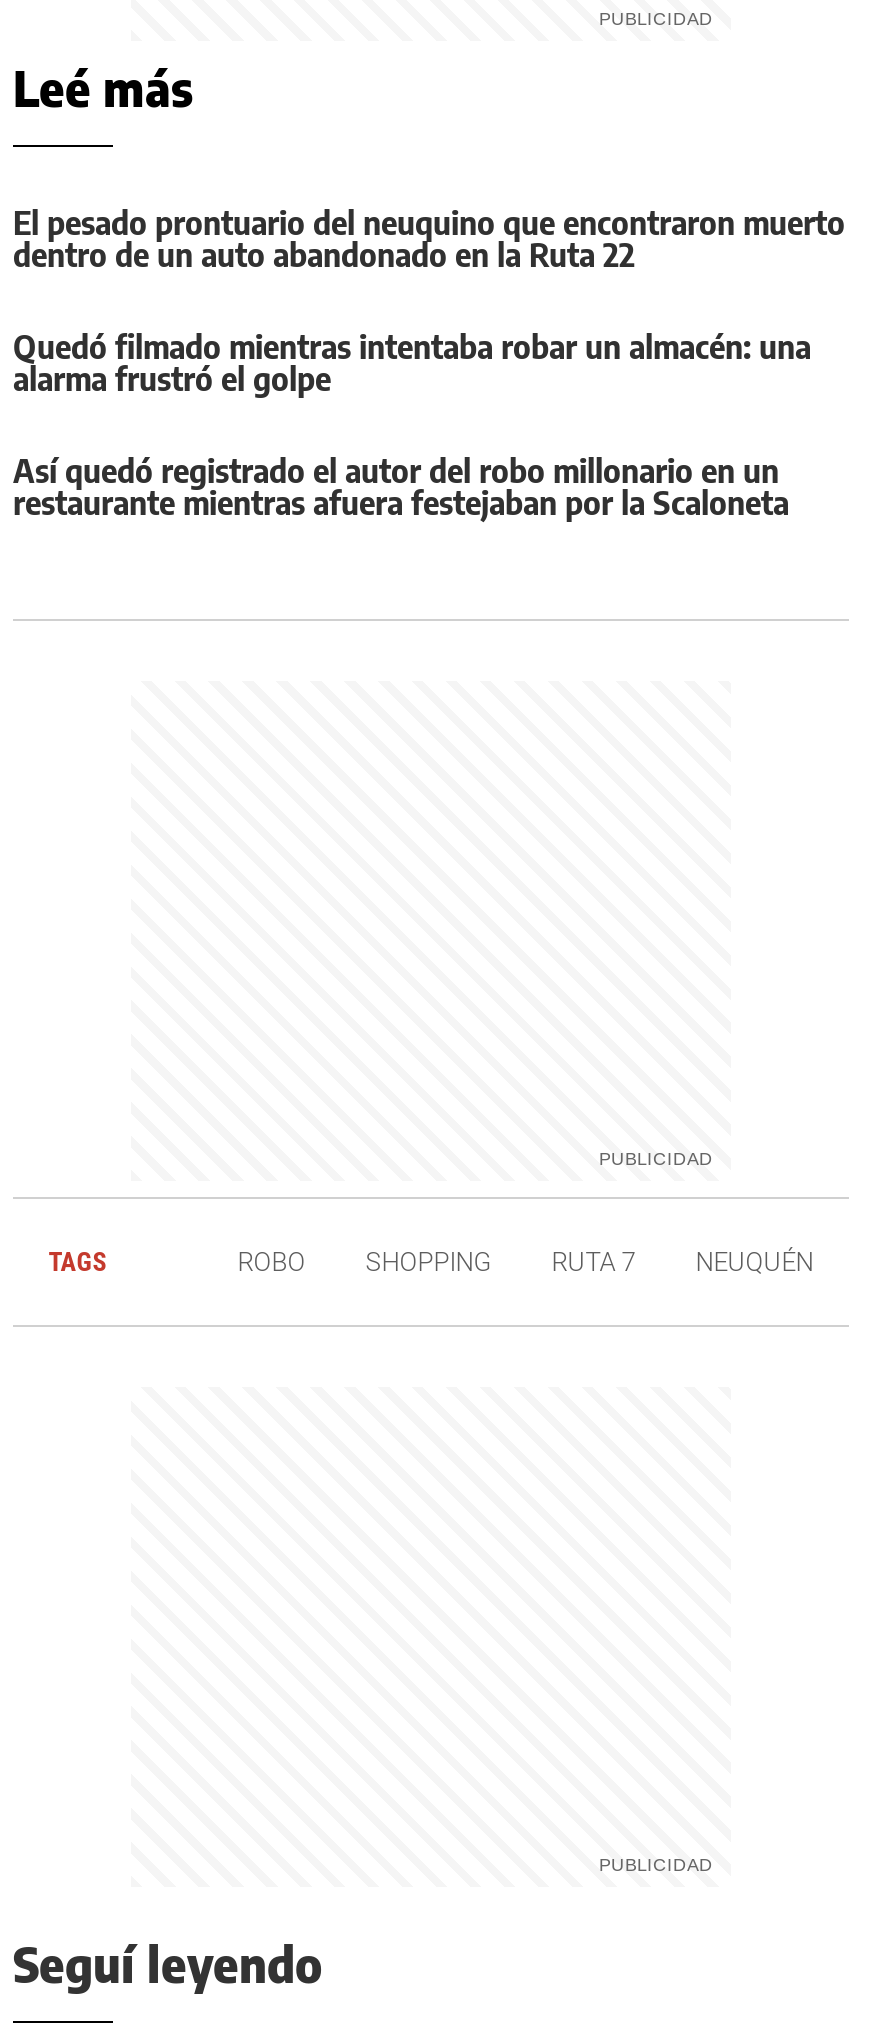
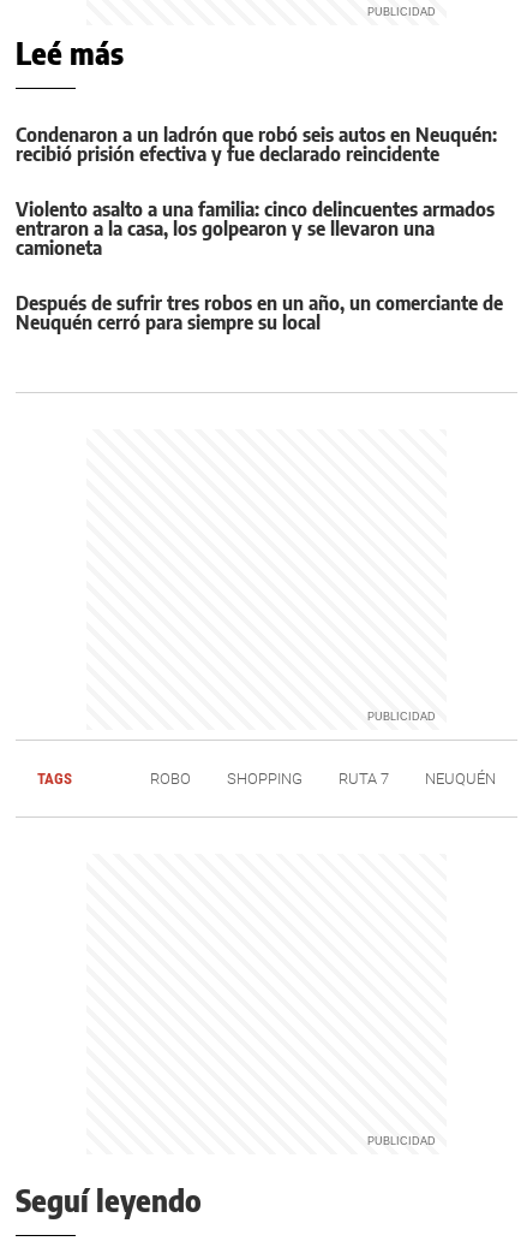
- El pesado prontuario del neuquino que encontraron muerto
- dentro de un auto abandonado en la Ruta 22
+ Condenaron a un ladrón que robó seis autos en Neuquén:
+ recibió prisión efectiva y fue declarado reincidente

- Quedó filmado mientras intentaba robar un almacén: una
- alarma frustró el golpe
+ Violento asalto a una familia: cinco delincuentes armados
+ entraron a la casa, los golpearon y se llevaron una
+ camioneta

- Así quedó registrado el autor del robo millonario en un
- restaurante mientras afuera festejaban por la Scaloneta
+ Después de sufrir tres robos en un año, un comerciante de
+ Neuquén cerró para siempre su local
